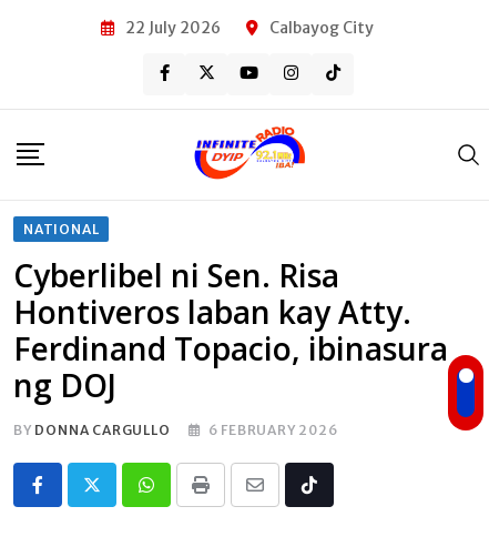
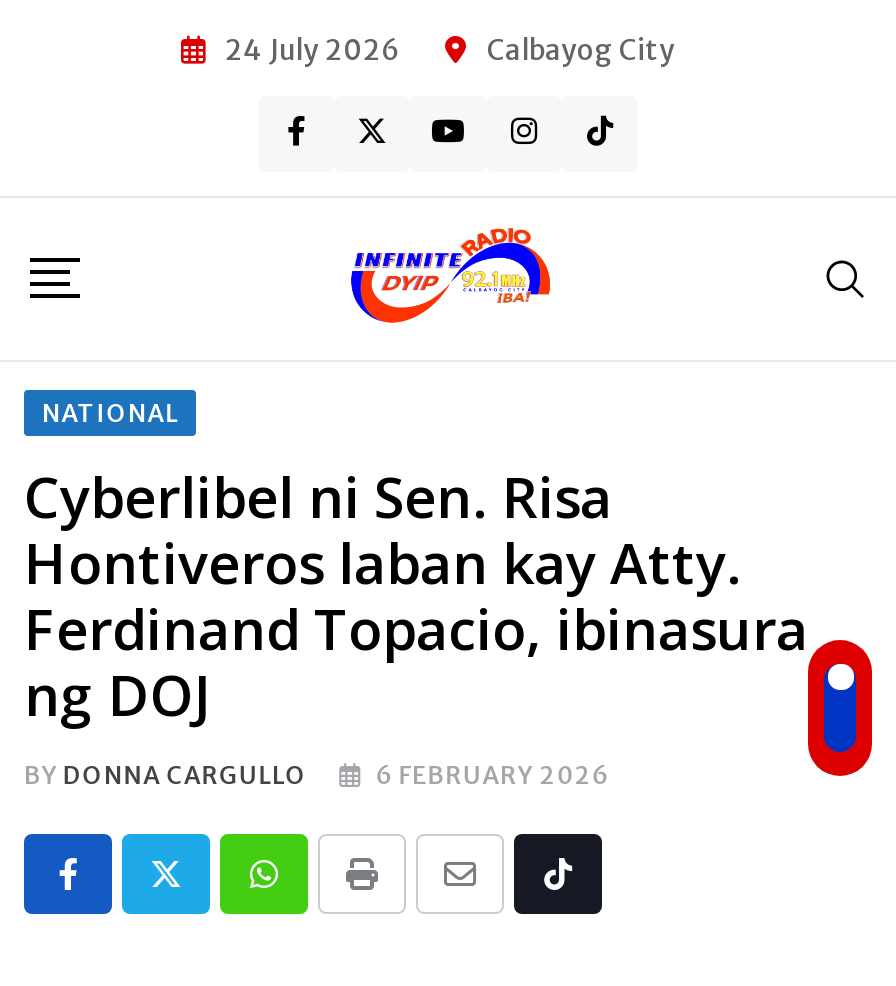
- 22 July 2026
+ 24 July 2026
